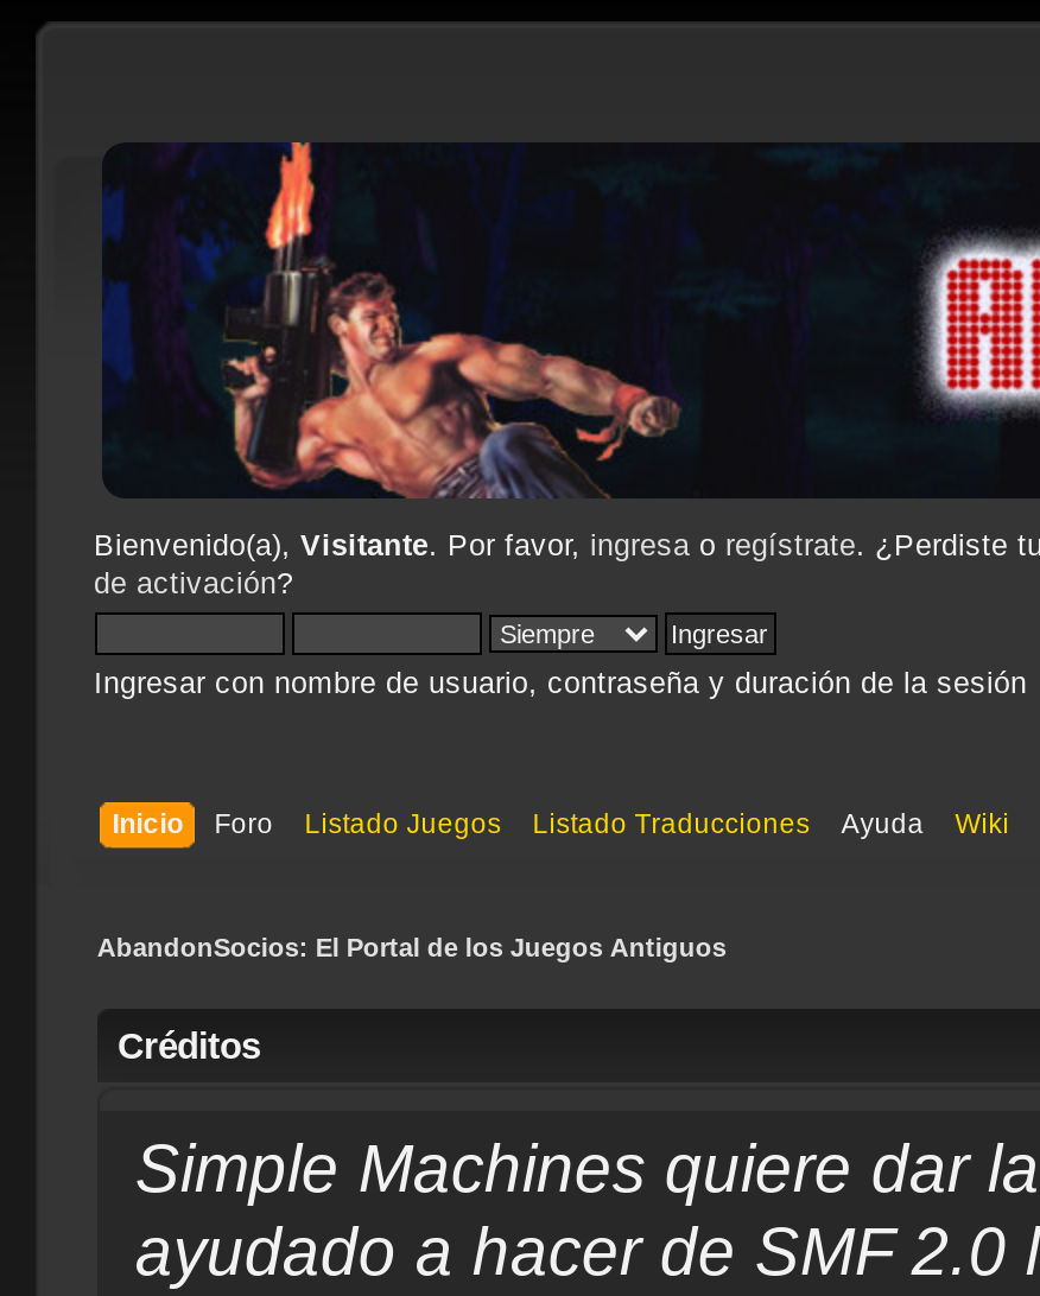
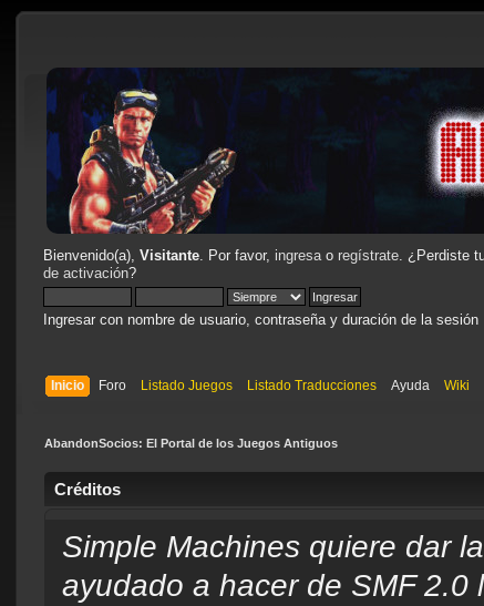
- [image]
+ [image]
